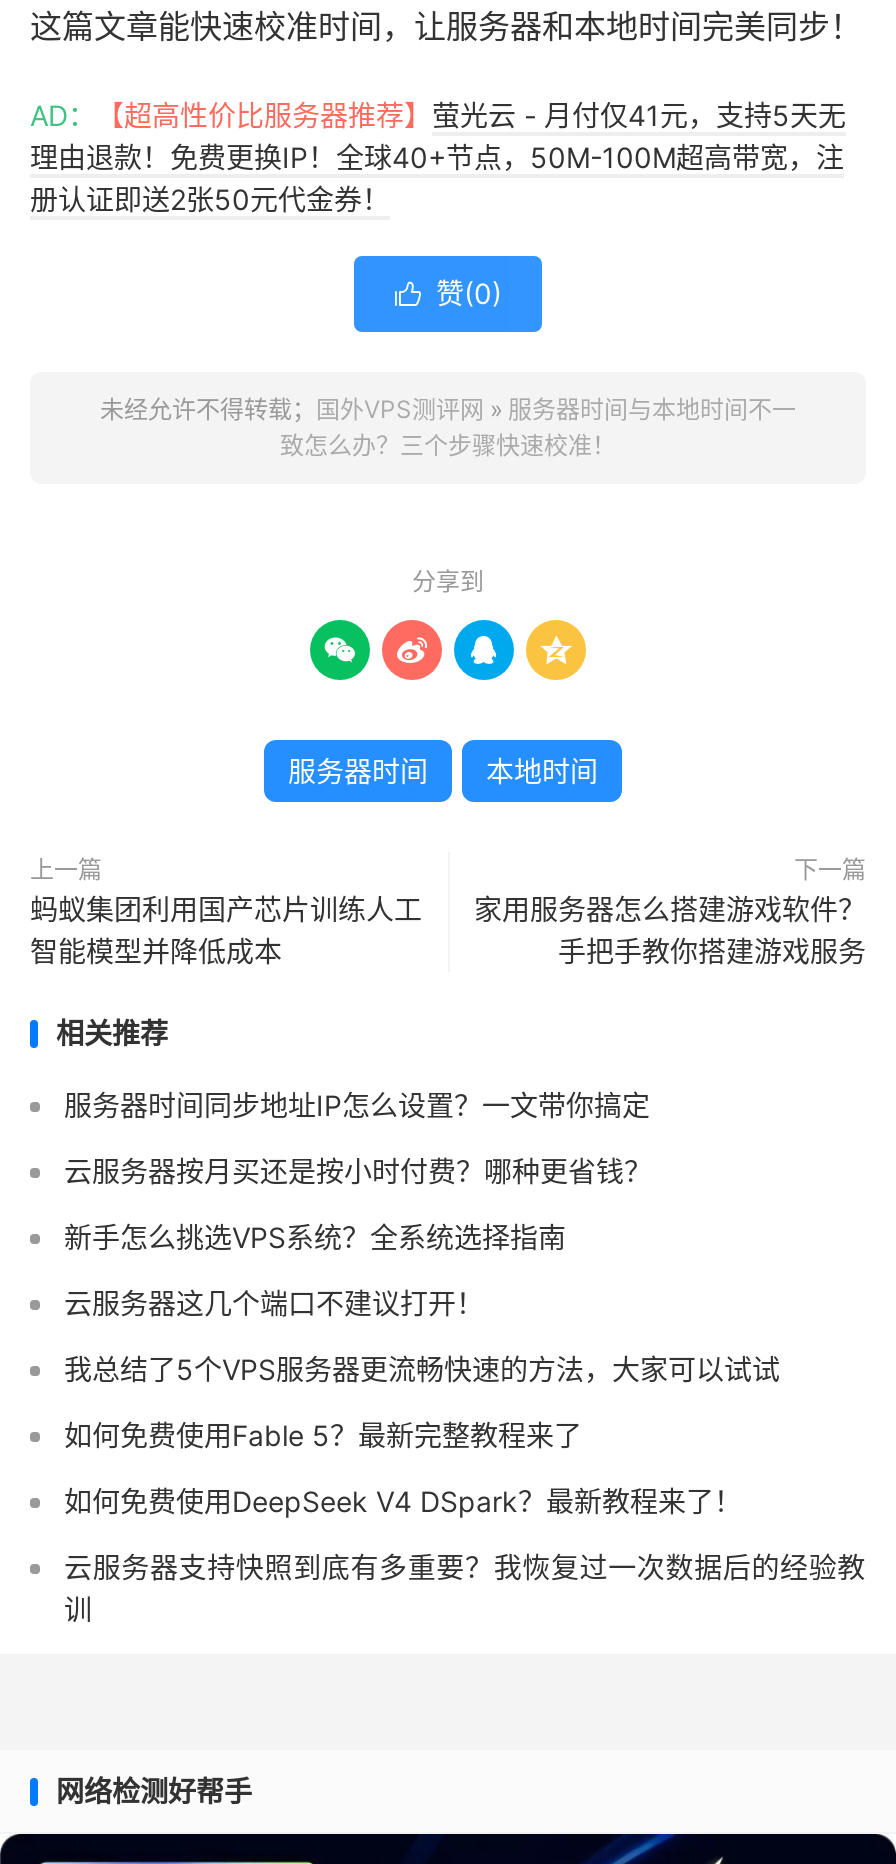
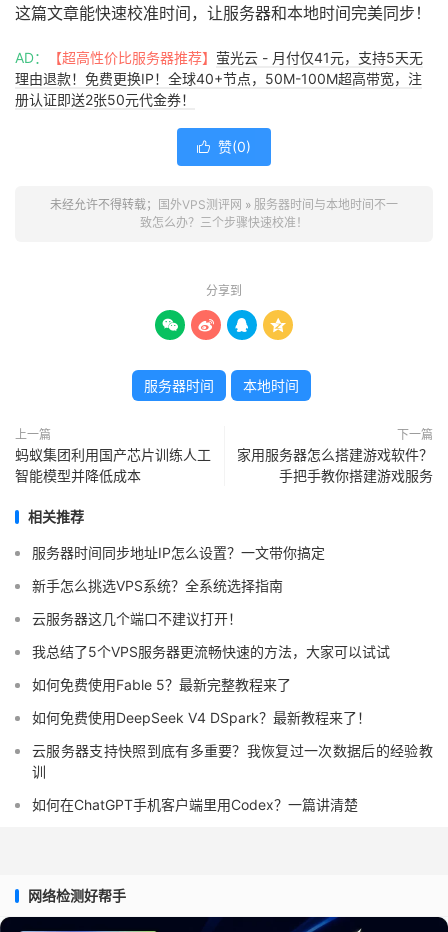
- 云服务器按月买还是按小时付费？哪种更省钱？

moved up: 新手怎么挑选VPS系统？全系统选择指南 | 云服务器这几个端口不建议打开！ | 我总结了5个VPS服务器更流畅快速的方法，大家可以试试 | 如何免费使用Fable 5？最新完整教程来了 | 如何免费使用DeepSeek V4 DSpark？最新教程来了！ | 云服务器支持快照到底有多重要？我恢复过一次数据后的经验教 | 训

+ 如何在ChatGPT手机客户端里用Codex？一篇讲清楚
